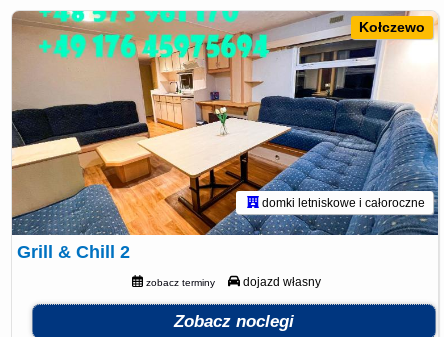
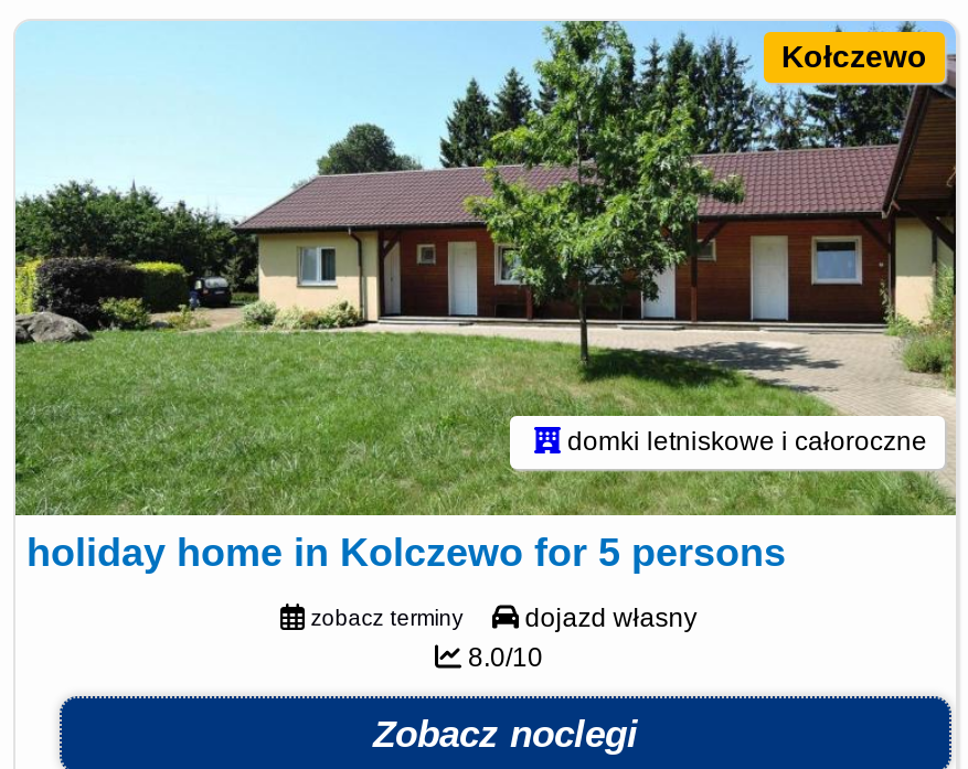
- [image]
- Grill & Chill 2
+ [image]
+ holiday home in Kolczewo for 5 persons

+ 8.0/10
